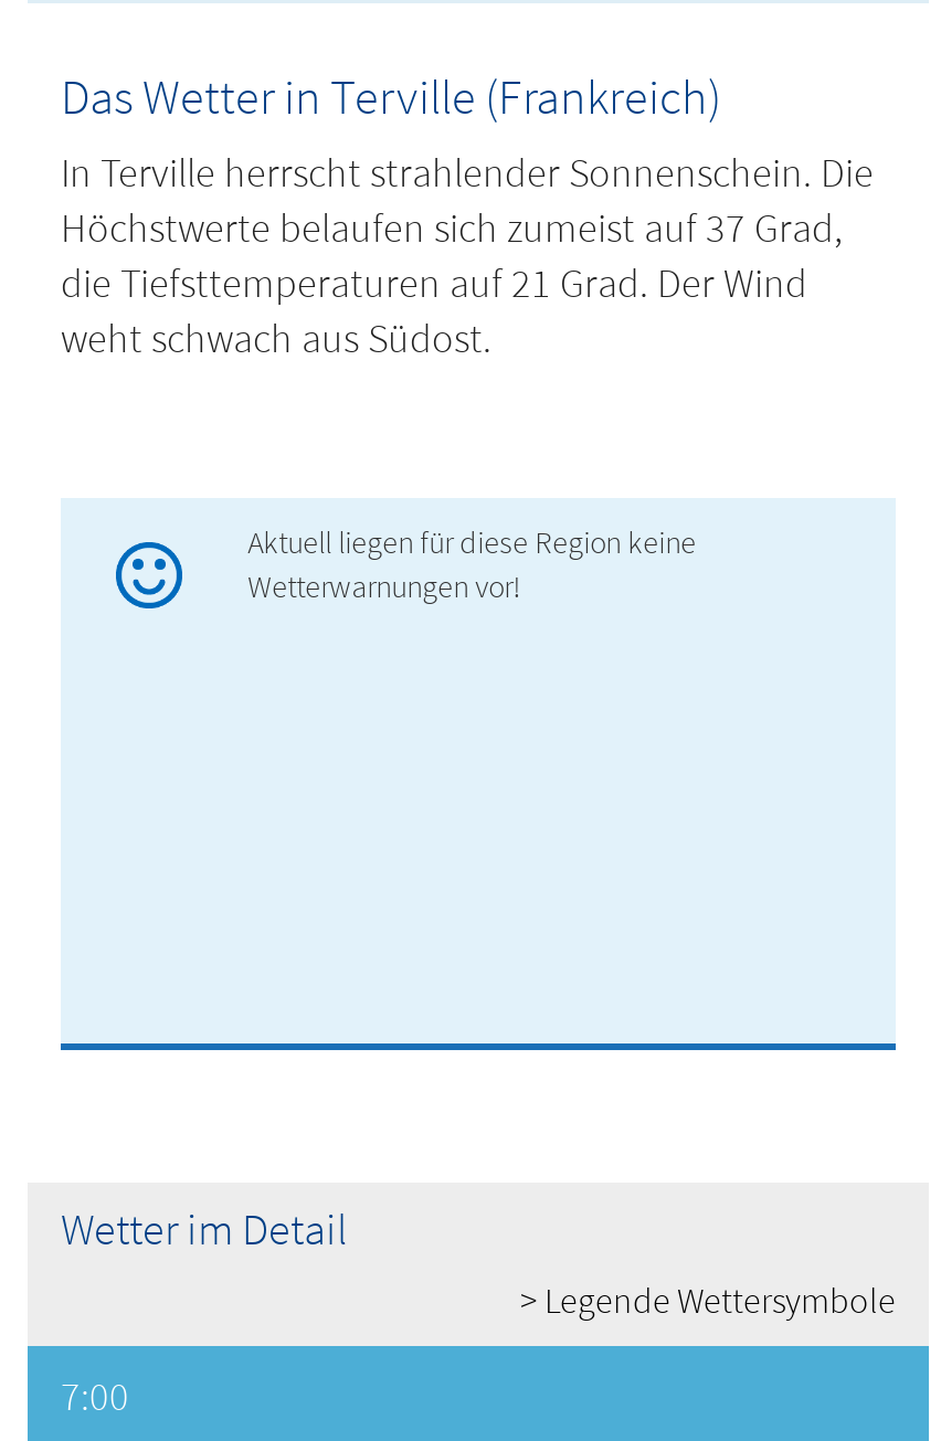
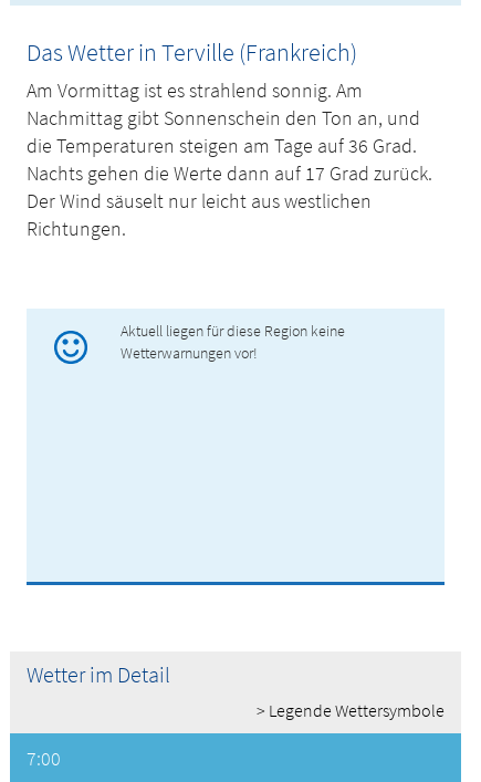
- In Terville herrscht strahlender Sonnenschein. Die
- Höchstwerte belaufen sich zumeist auf 37 Grad,
- die Tiefsttemperaturen auf 21 Grad. Der Wind
- weht schwach aus Südost.
+ Am Vormittag ist es strahlend sonnig. Am
+ Nachmittag gibt Sonnenschein den Ton an, und
+ die Temperaturen steigen am Tage auf 36 Grad.
+ Nachts gehen die Werte dann auf 17 Grad zurück.
+ Der Wind säuselt nur leicht aus westlichen
+ Richtungen.
